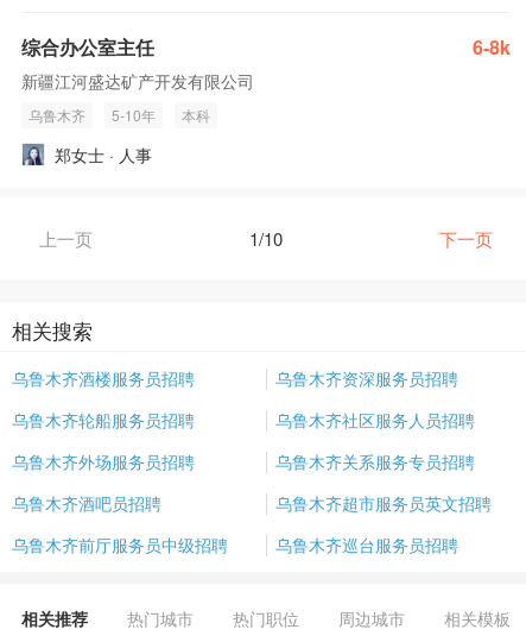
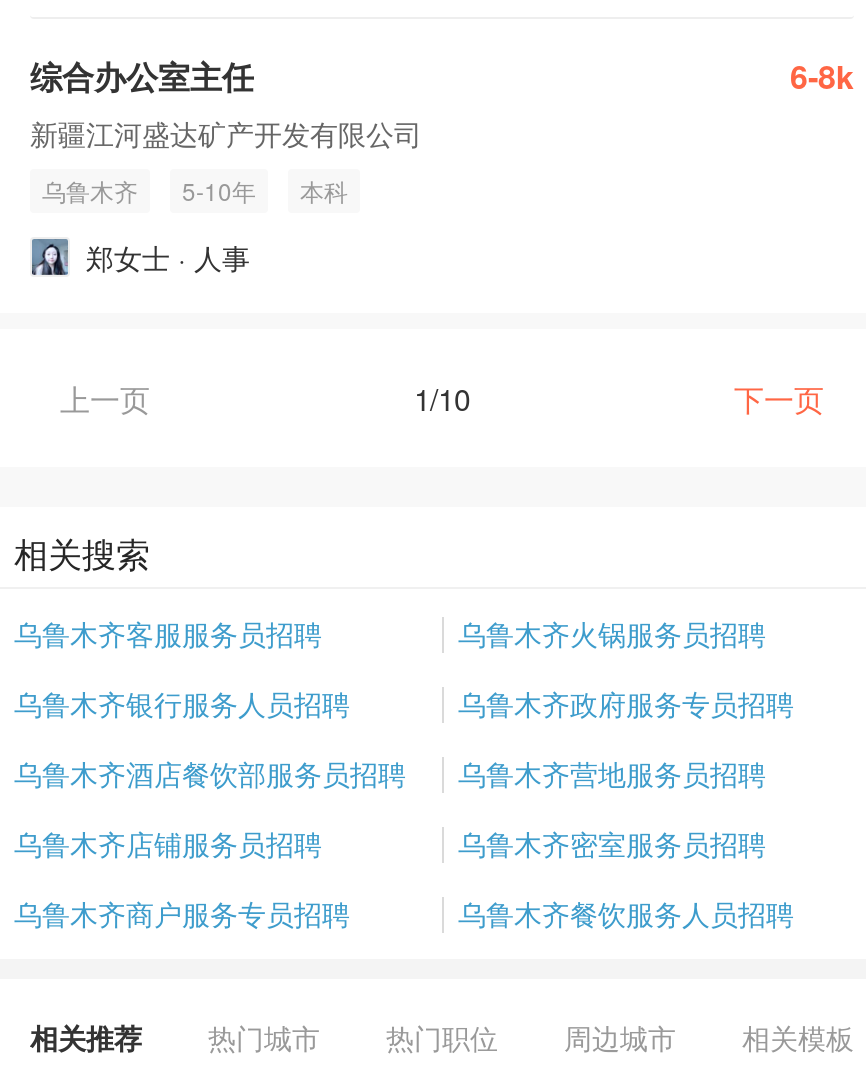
- 乌鲁木齐酒楼服务员招聘
- 乌鲁木齐资深服务员招聘
+ 乌鲁木齐客服服务员招聘
+ 乌鲁木齐火锅服务员招聘

- 乌鲁木齐轮船服务员招聘
- 乌鲁木齐社区服务人员招聘
+ 乌鲁木齐银行服务人员招聘
+ 乌鲁木齐政府服务专员招聘

- 乌鲁木齐外场服务员招聘
- 乌鲁木齐关系服务专员招聘
+ 乌鲁木齐酒店餐饮部服务员招聘
+ 乌鲁木齐营地服务员招聘

- 乌鲁木齐酒吧员招聘
- 乌鲁木齐超市服务员英文招聘
+ 乌鲁木齐店铺服务员招聘
+ 乌鲁木齐密室服务员招聘

- 乌鲁木齐前厅服务员中级招聘
- 乌鲁木齐巡台服务员招聘
+ 乌鲁木齐商户服务专员招聘
+ 乌鲁木齐餐饮服务人员招聘
